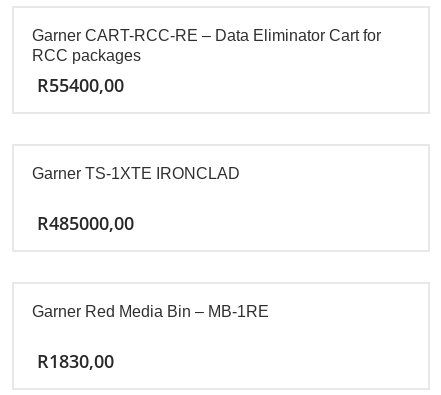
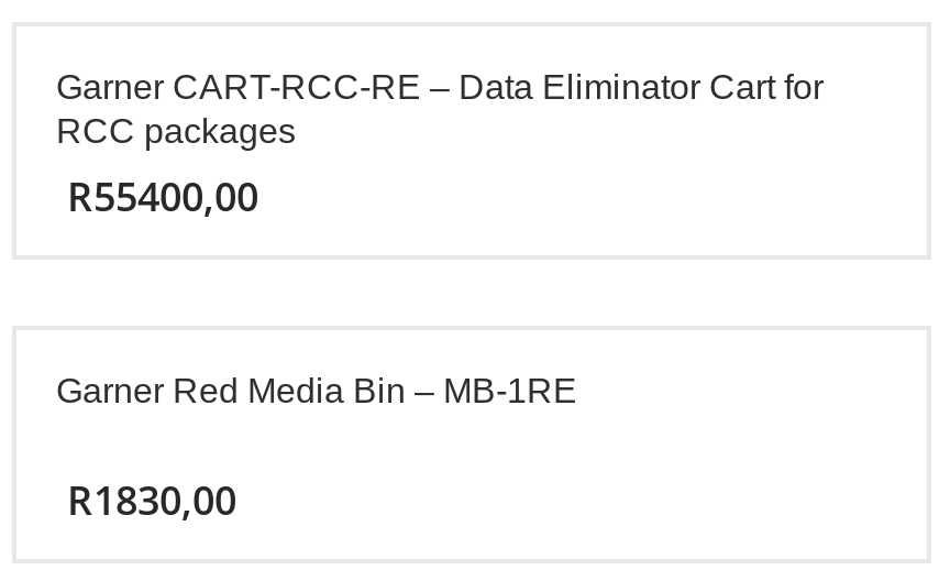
- Garner TS-1XTE IRONCLAD
- R485000,00
